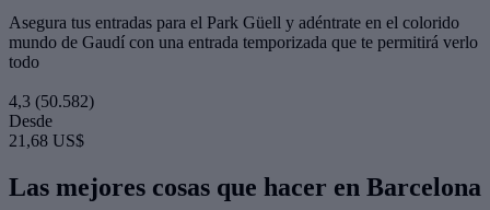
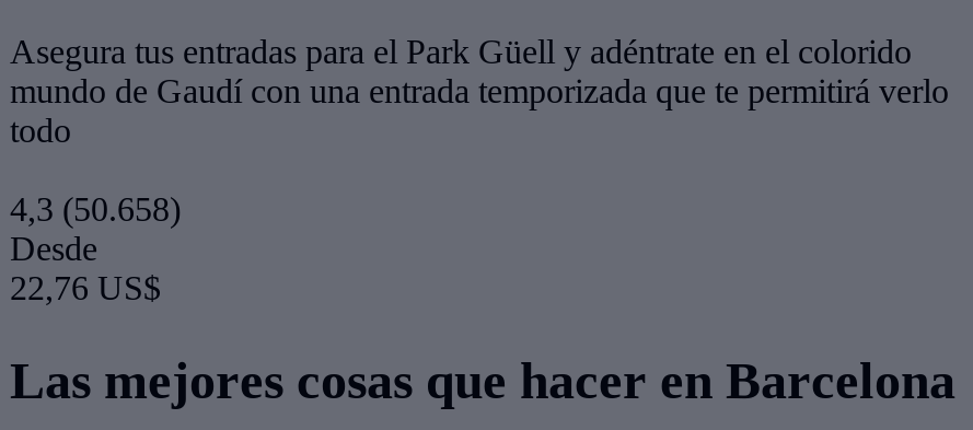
- 4,3 (50.582)
+ 4,3 (50.658)

- 21,68 US$
+ 22,76 US$
